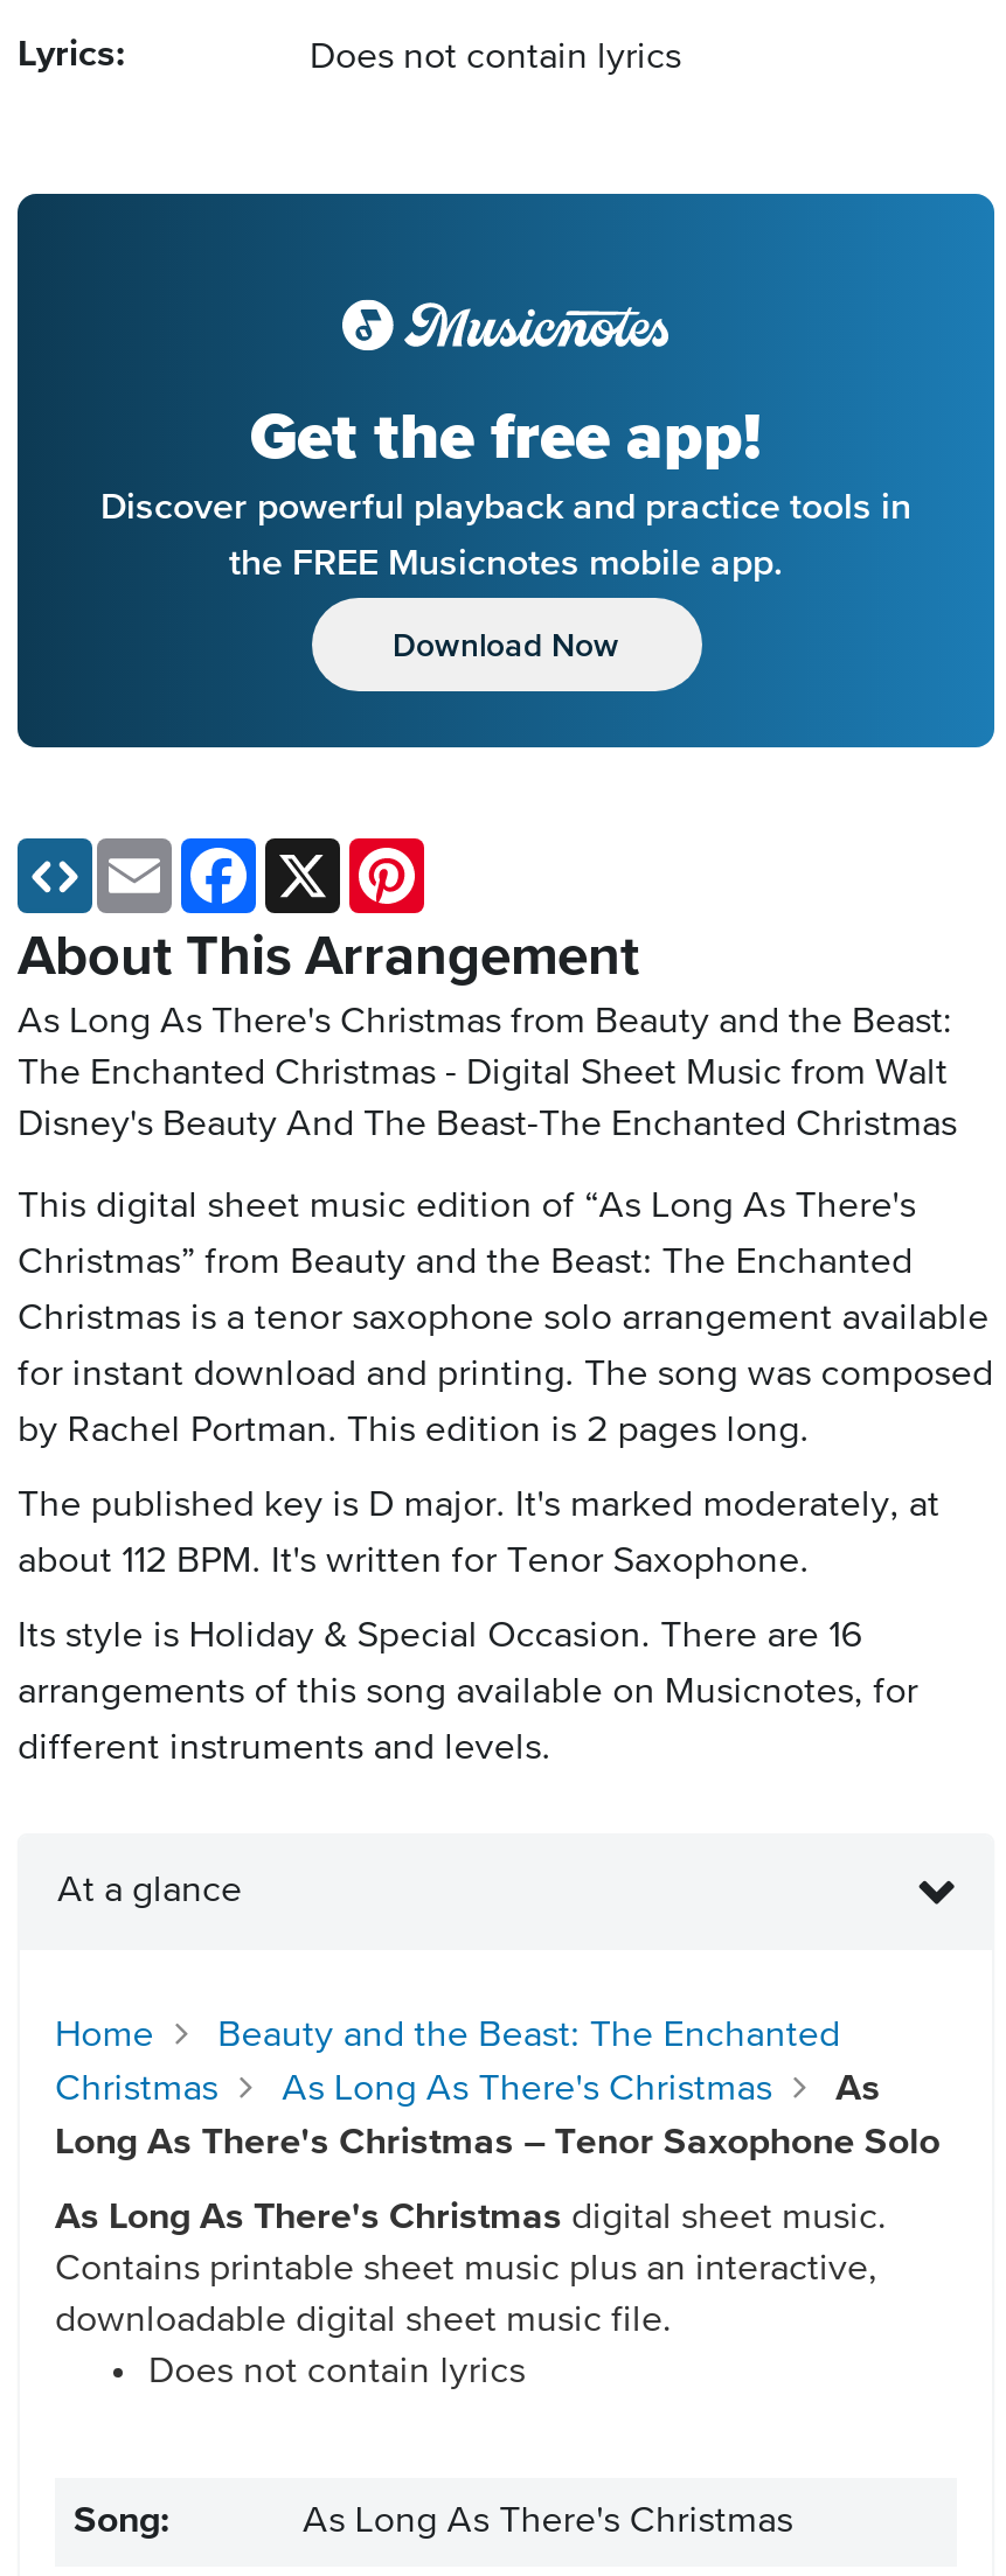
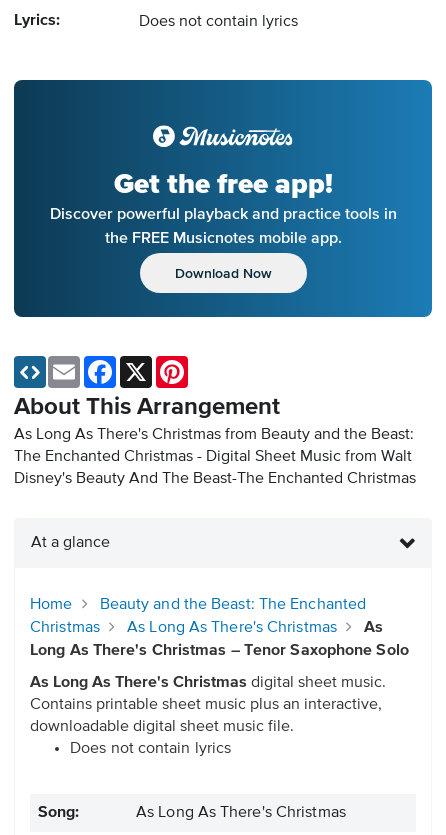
- This digital sheet music edition of “As Long As There's
- Christmas” from Beauty and the Beast: The Enchanted
- Christmas is a tenor saxophone solo arrangement available
- for instant download and printing. The song was composed
- by Rachel Portman. This edition is 2 pages long.
- The published key is D major. It's marked moderately, at
- about 112 BPM. It's written for Tenor Saxophone.
- Its style is Holiday & Special Occasion. There are 16
- arrangements of this song available on Musicnotes, for
- different instruments and levels.
